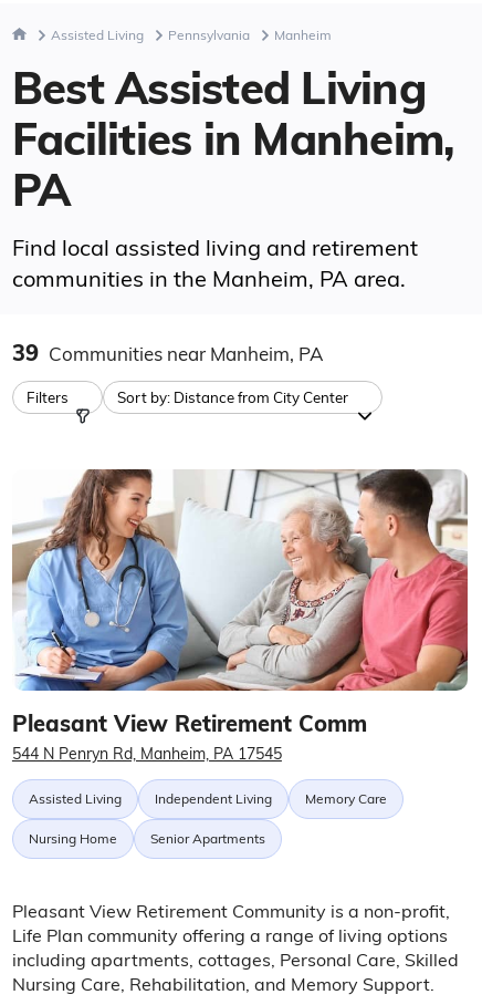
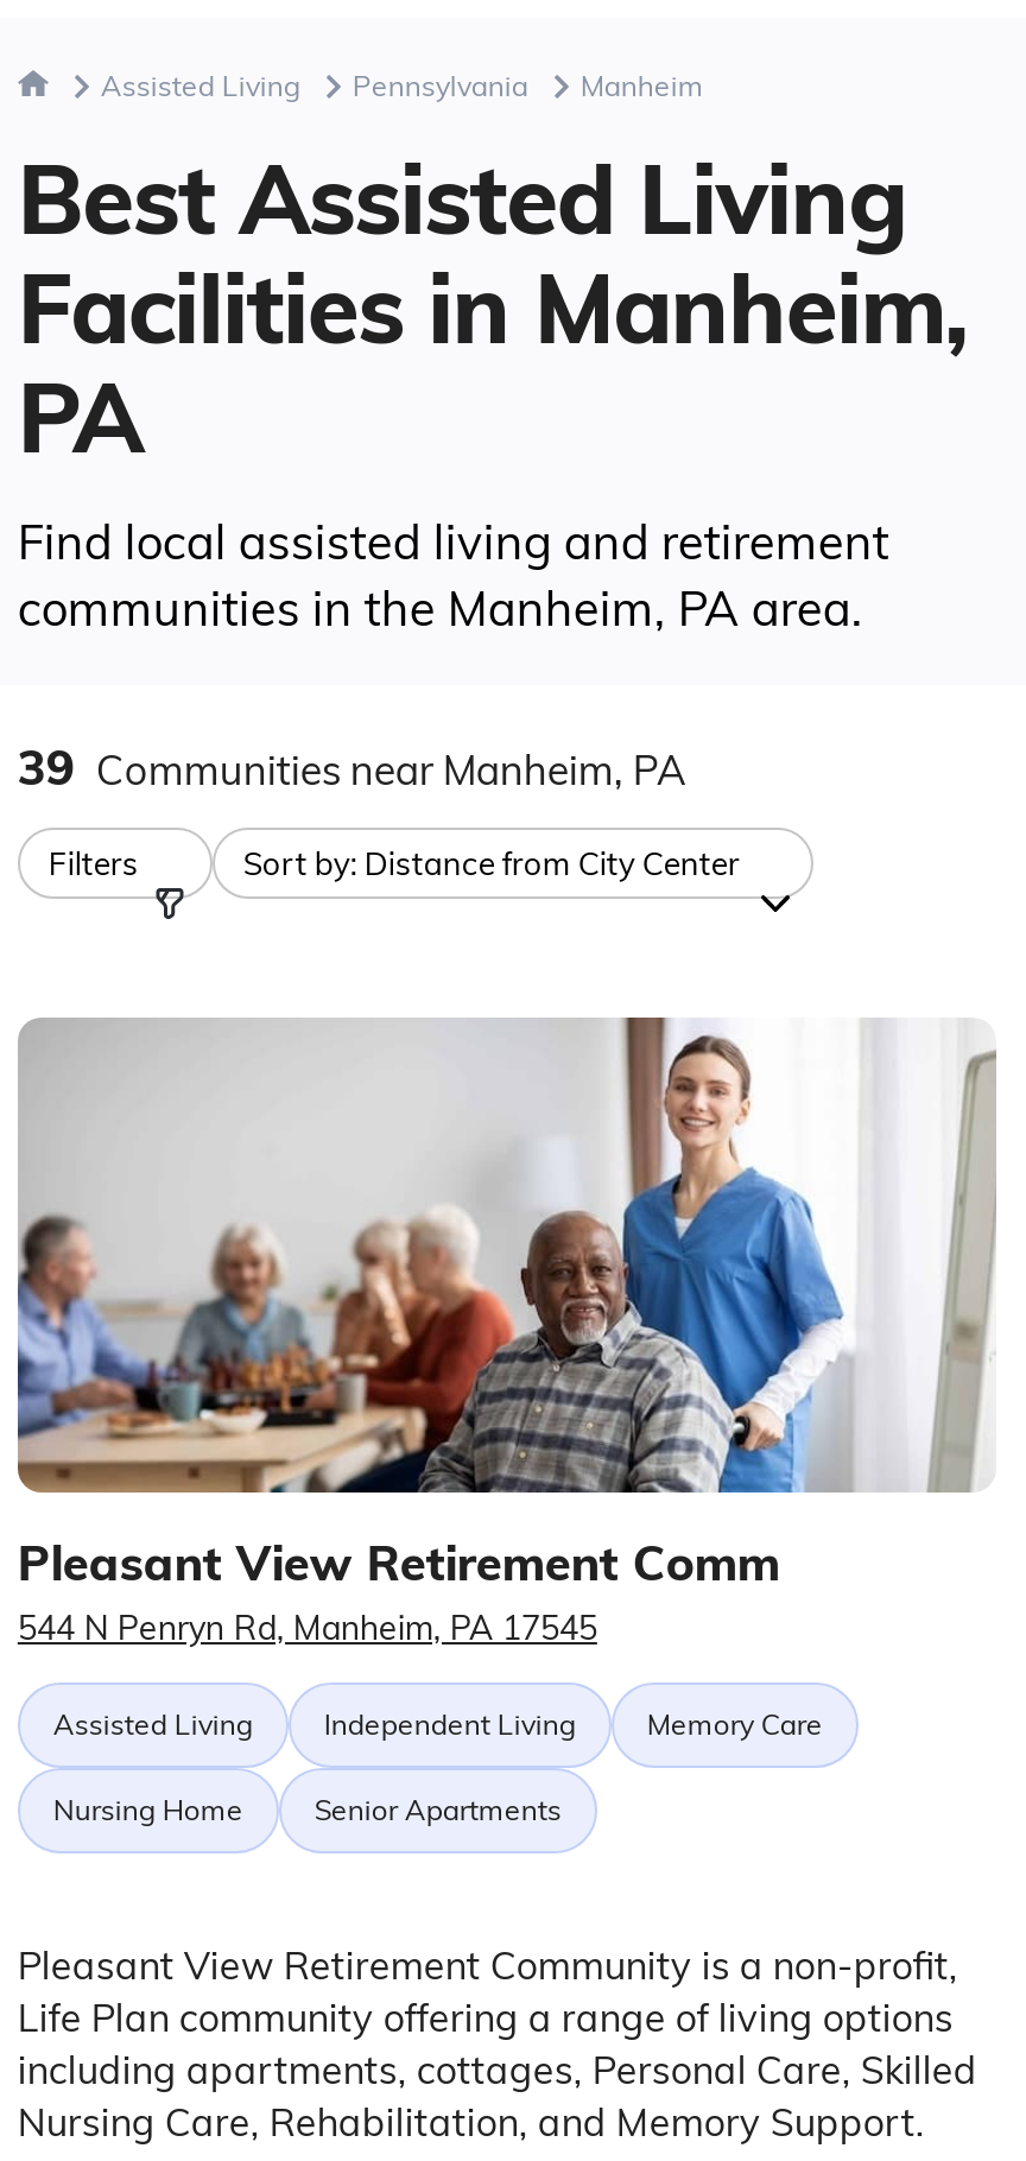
- [image]
+ [image]
